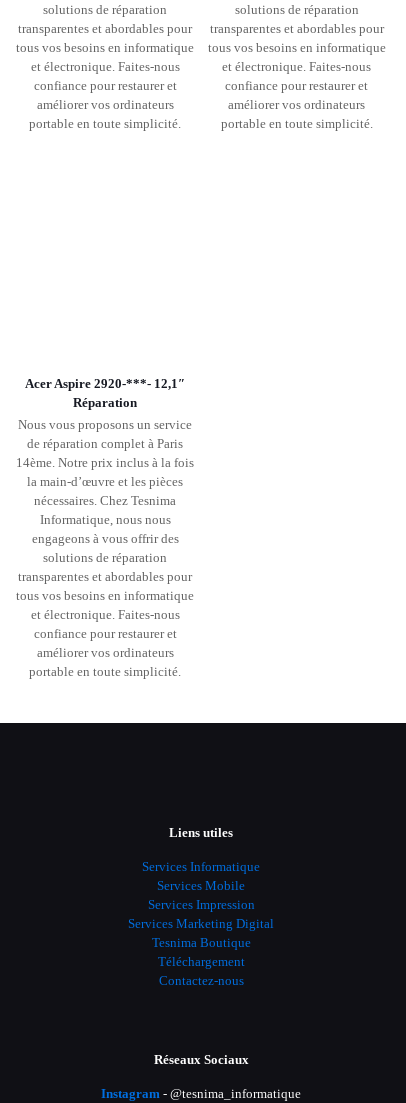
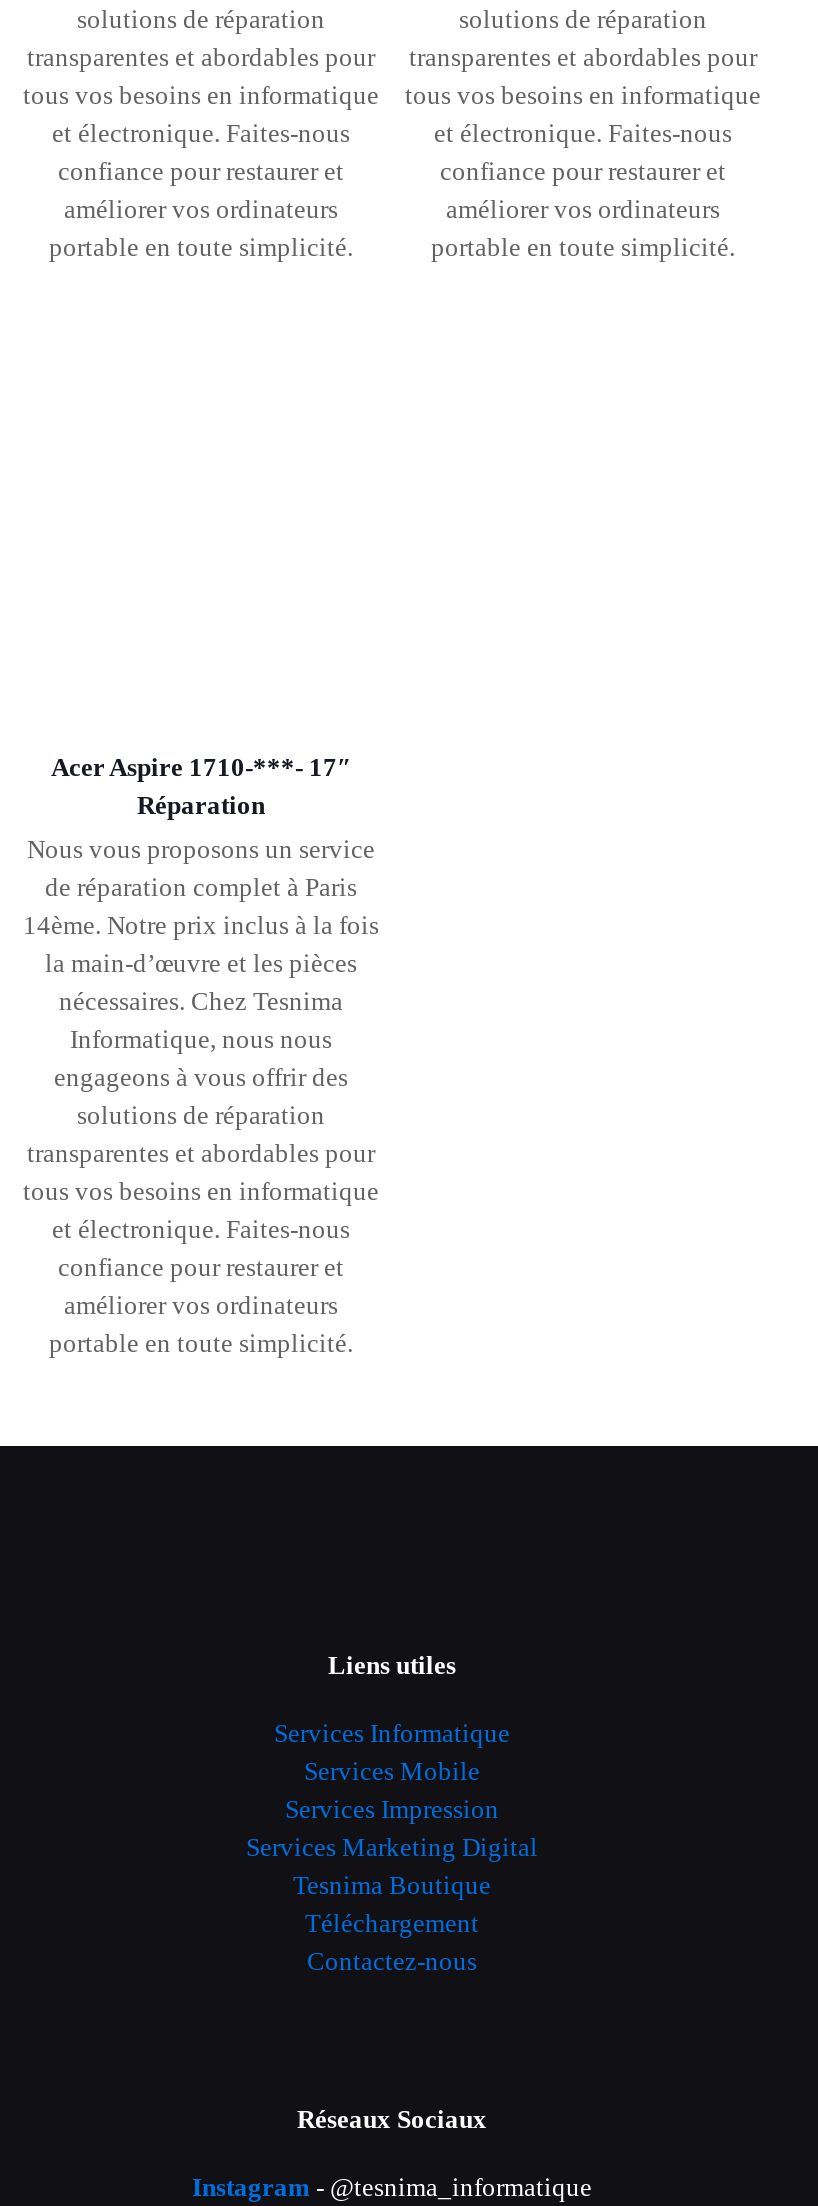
- Acer Aspire 2920-***- 12,1″
+ Acer Aspire 1710-***- 17″
